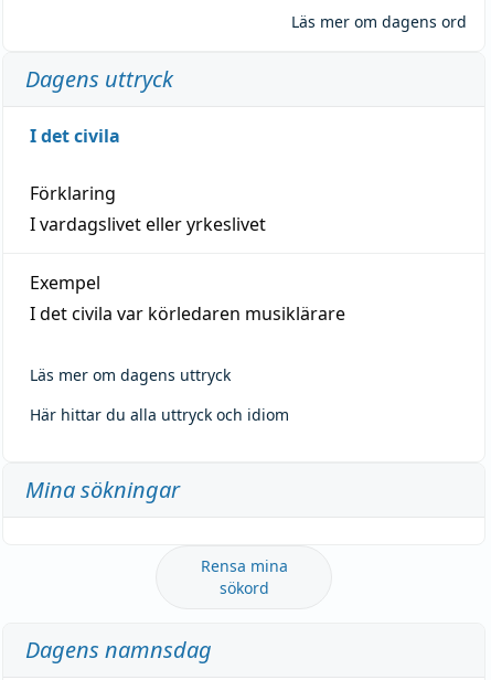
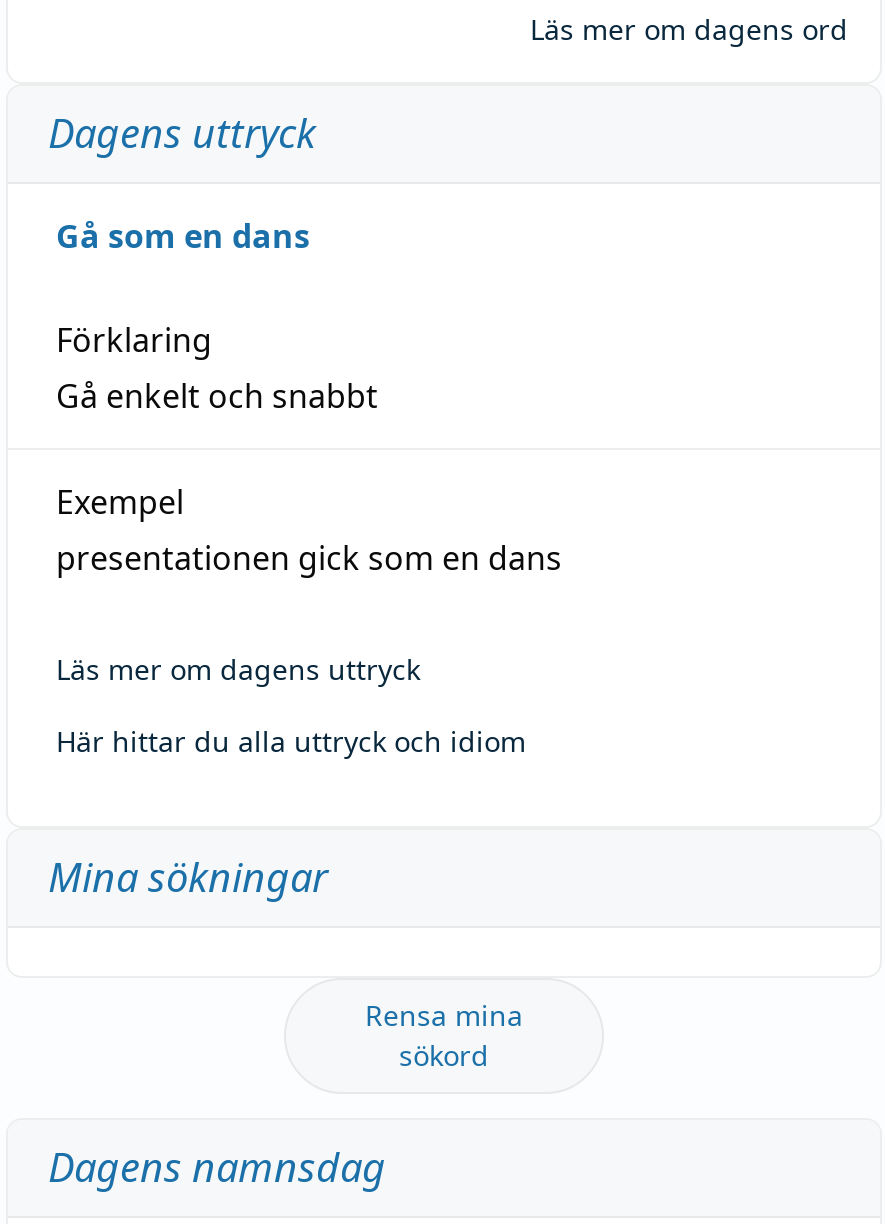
- I det civila
+ Gå som en dans

- I vardagslivet eller yrkeslivet
+ Gå enkelt och snabbt

- I det civila var körledaren musiklärare
+ presentationen gick som en dans
